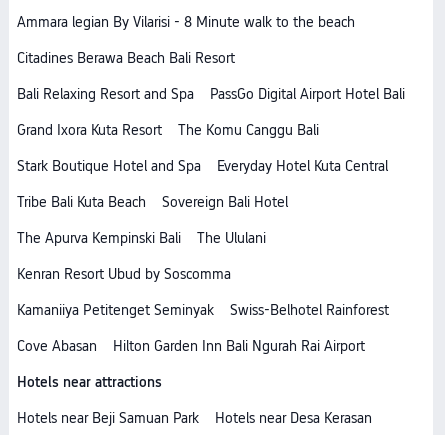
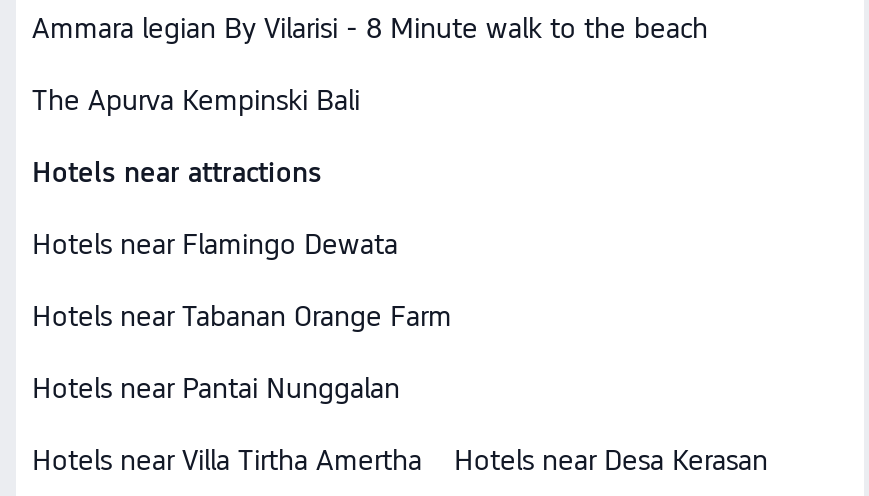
- Citadines Berawa Beach Bali Resort
- Bali Relaxing Resort and Spa
- PassGo Digital Airport Hotel Bali
- Grand Ixora Kuta Resort
- The Komu Canggu Bali
- Stark Boutique Hotel and Spa
- Everyday Hotel Kuta Central
- Tribe Bali Kuta Beach
- Sovereign Bali Hotel

- The Ululani
- Kenran Resort Ubud by Soscomma
- Kamaniiya Petitenget Seminyak
- Swiss-Belhotel Rainforest
- Cove Abasan
- Hilton Garden Inn Bali Ngurah Rai Airport

moved up: Hotels near attractions

- Hotels near Beji Samuan Park
+ Hotels near Flamingo Dewata
+ Hotels near Tabanan Orange Farm
+ Hotels near Pantai Nunggalan
+ Hotels near Villa Tirtha Amertha
